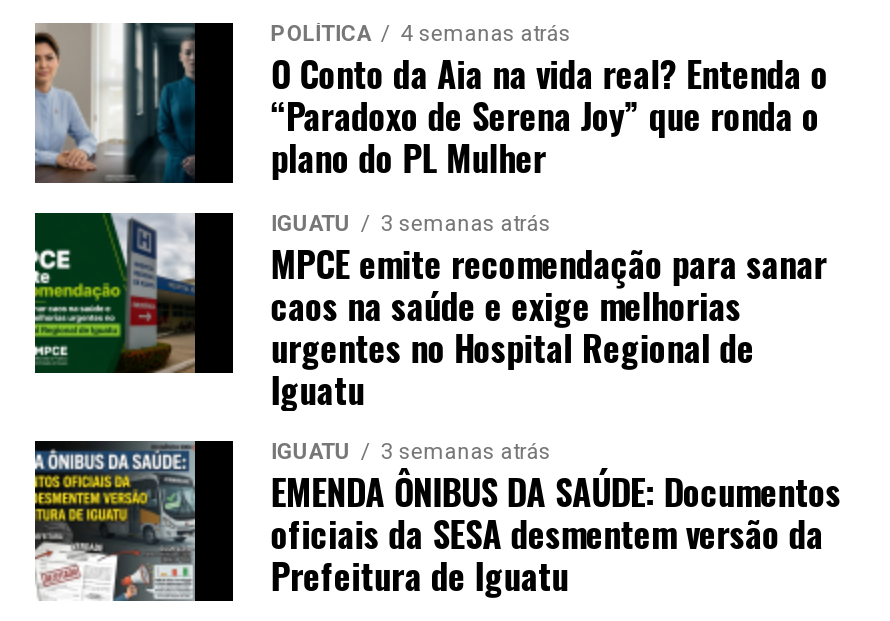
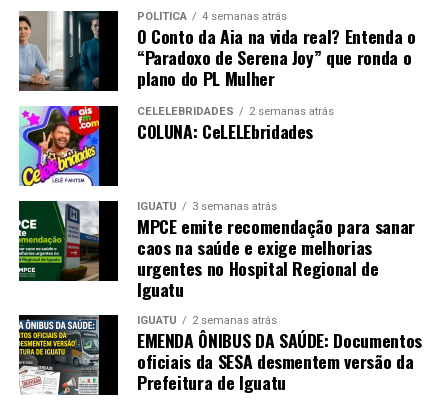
+ [image]
+ CELELEBRIDADES
+ 2 semanas atrás
+ COLUNA: CeLELEbridades

- 3 semanas atrás
+ 2 semanas atrás
